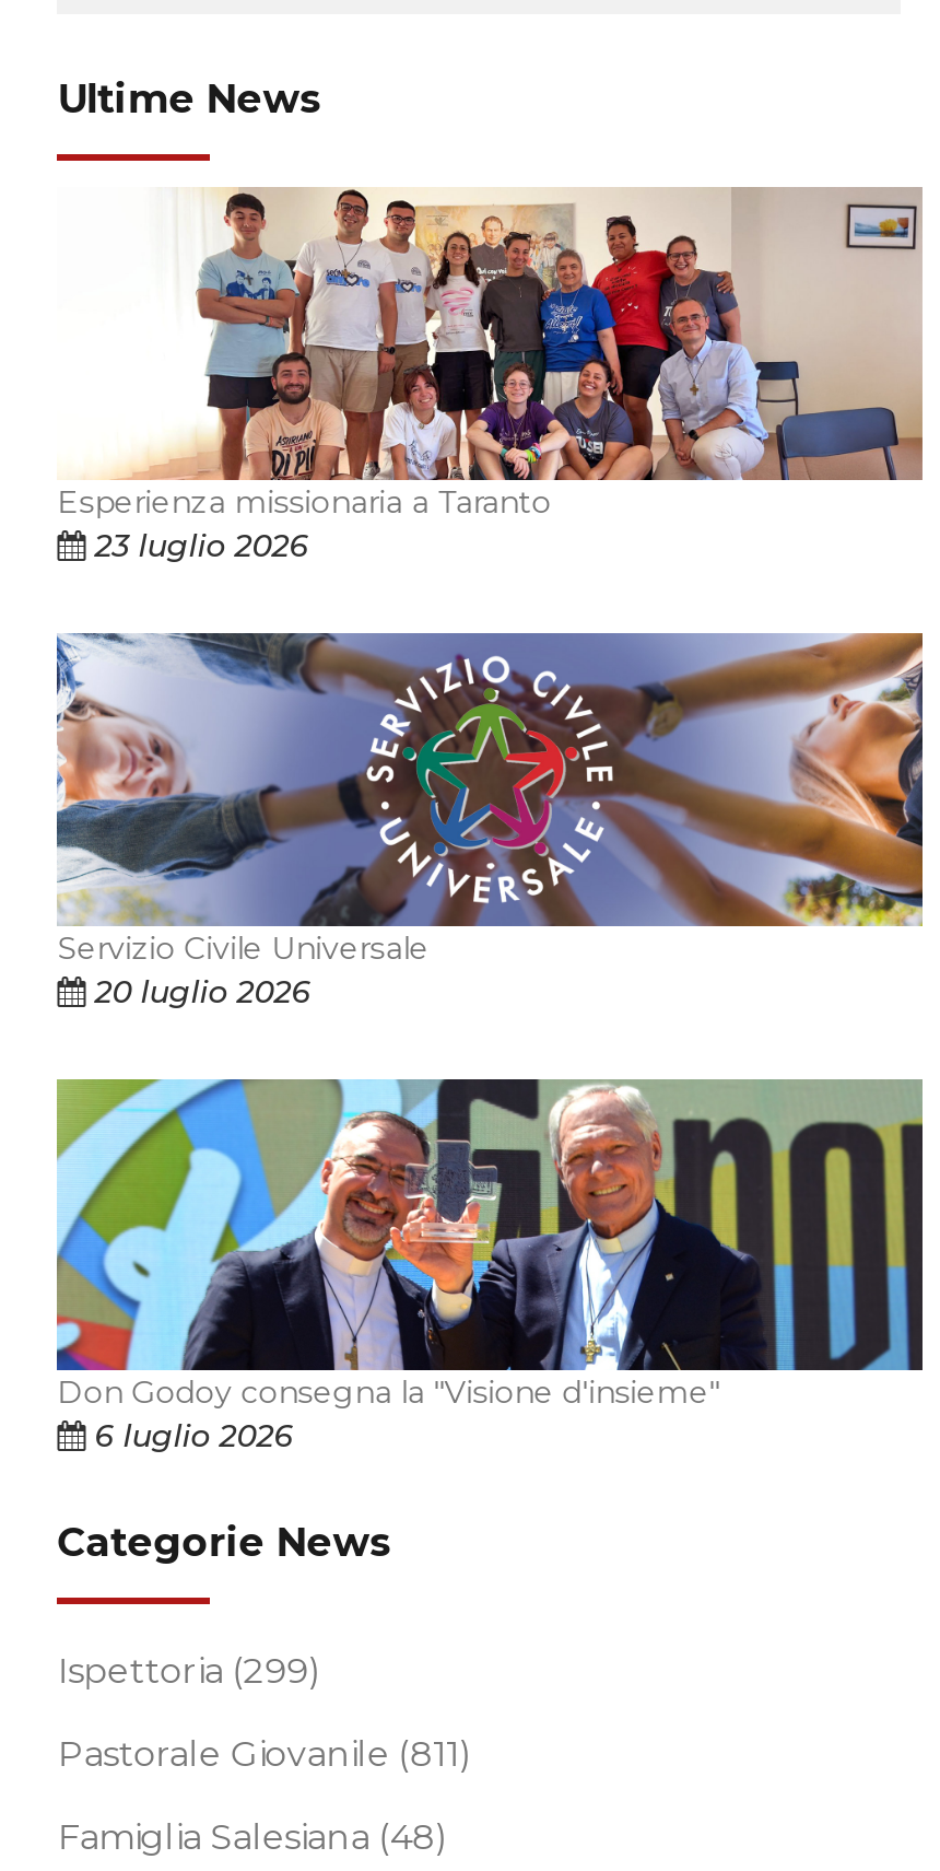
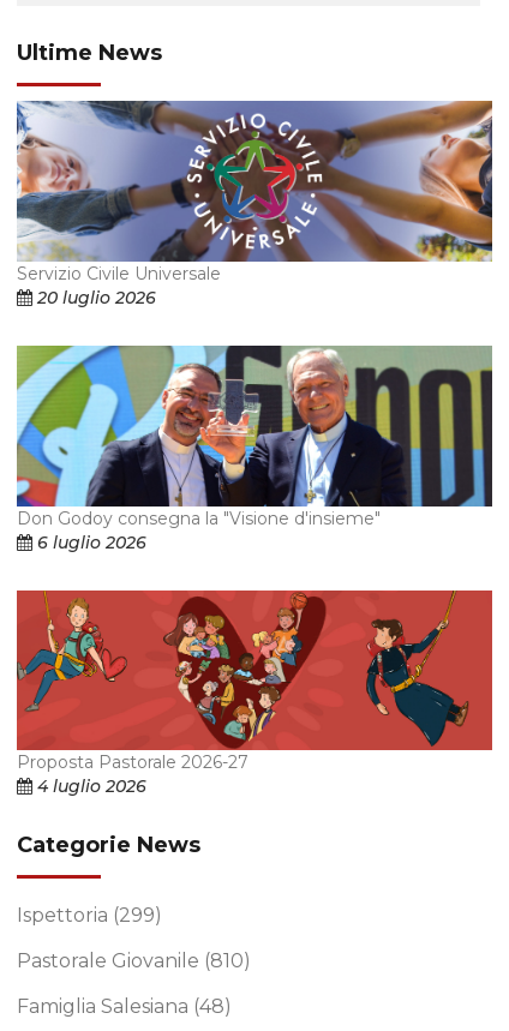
- [image]
- Esperienza missionaria a Taranto
- 23 luglio 2026

moved up: [image] | Servizio Civile Universale | 20 luglio 2026 | Don Godoy consegna la "Visione d'insieme" | 6 luglio 2026

+ [image]
+ Proposta Pastorale 2026-27
+ 4 luglio 2026

- Pastorale Giovanile (811)
+ Pastorale Giovanile (810)
